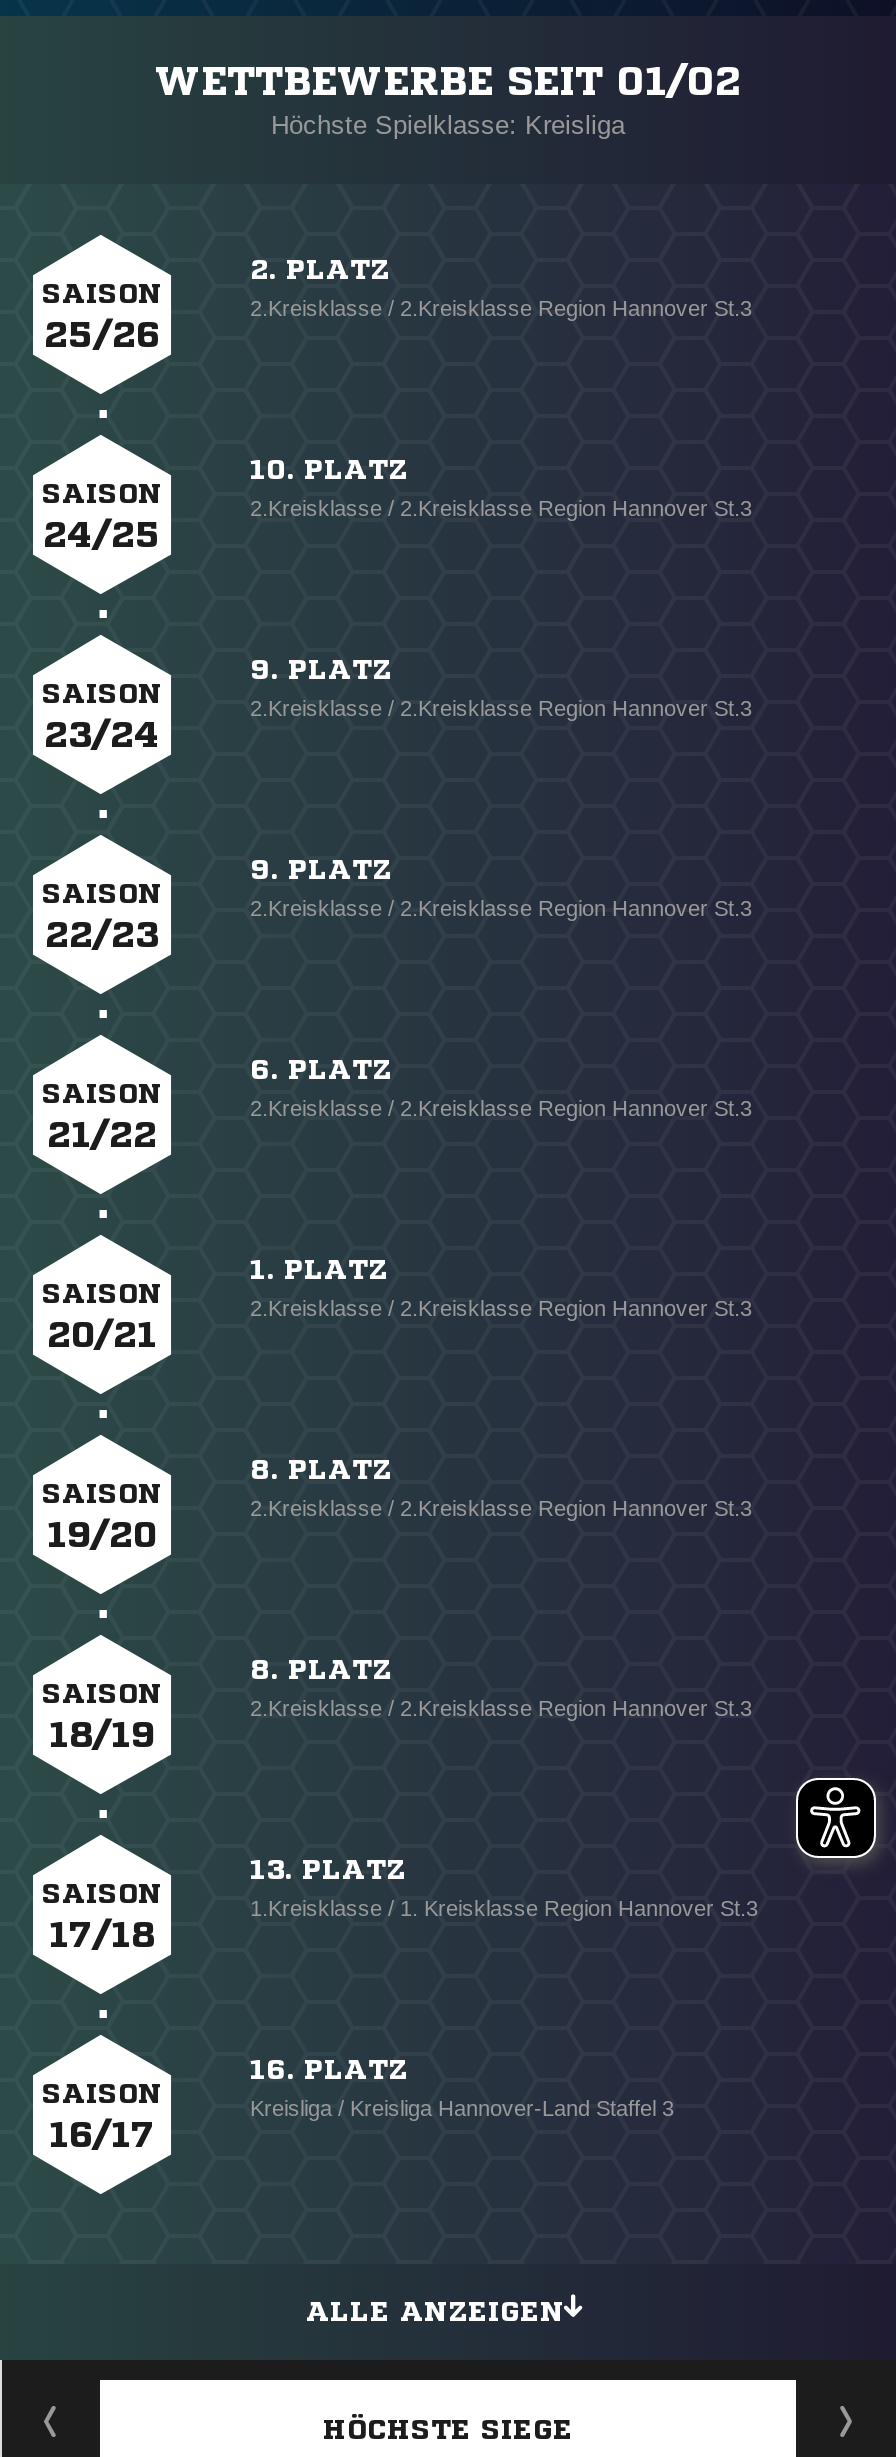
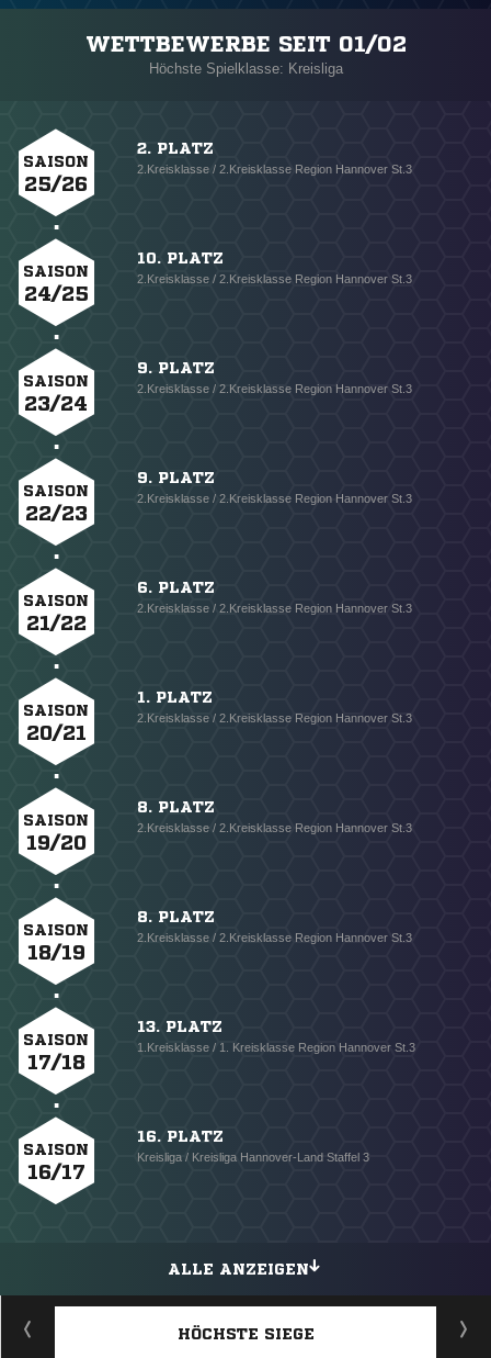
- [image]
